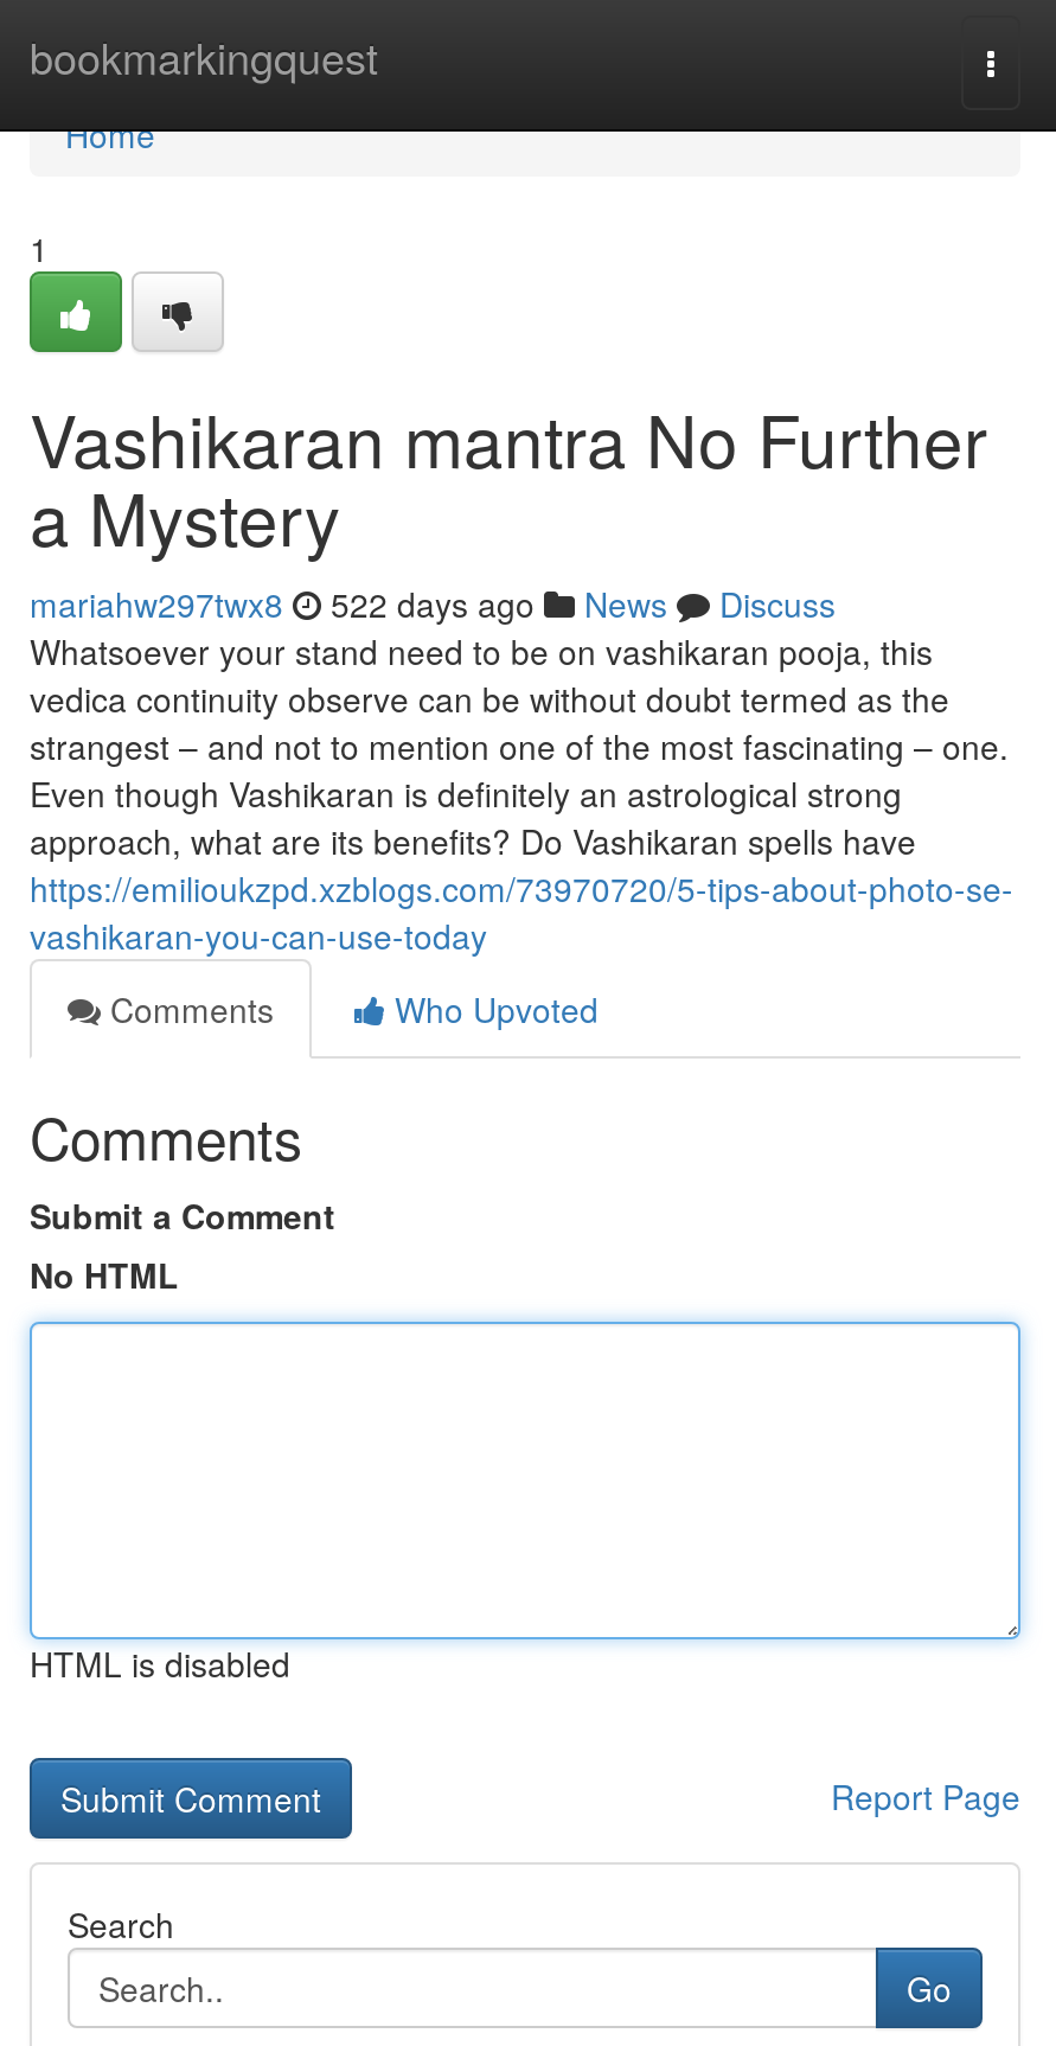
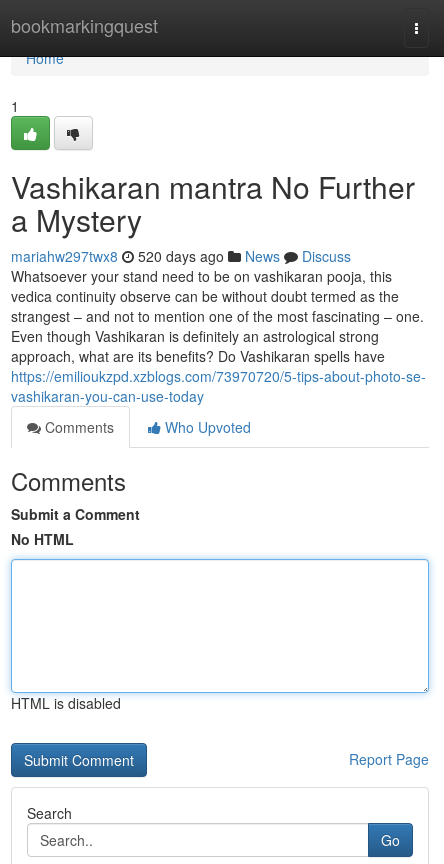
- mariahw297twx8 522 days ago News Discuss
+ mariahw297twx8 520 days ago News Discuss
